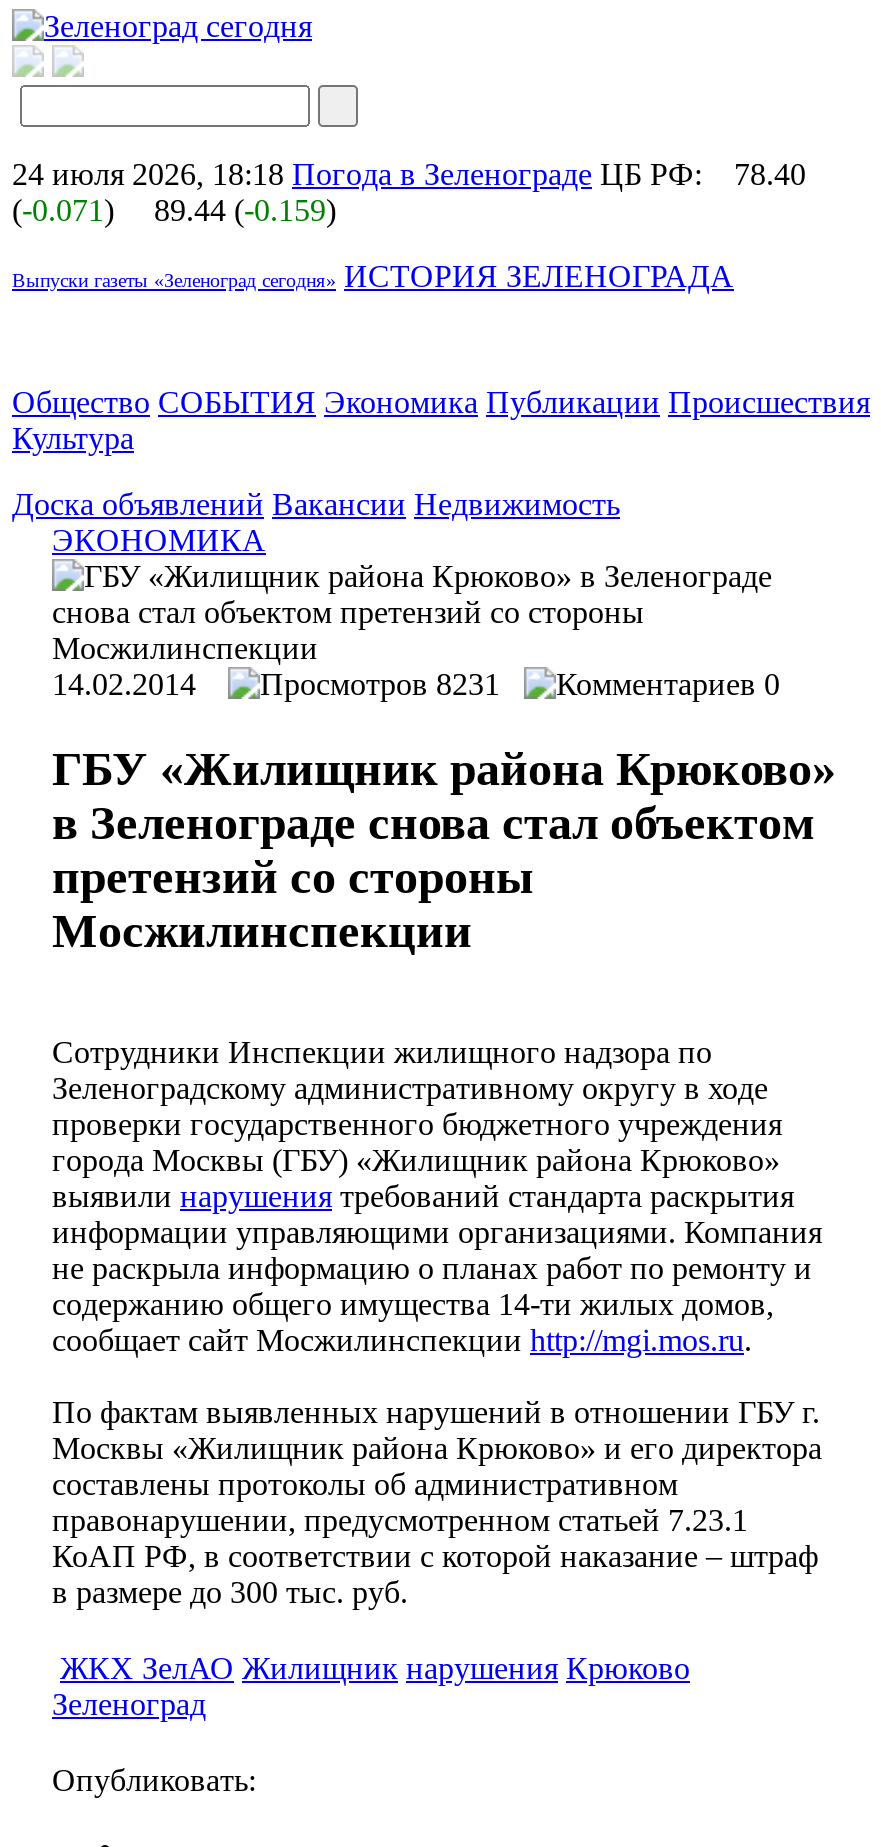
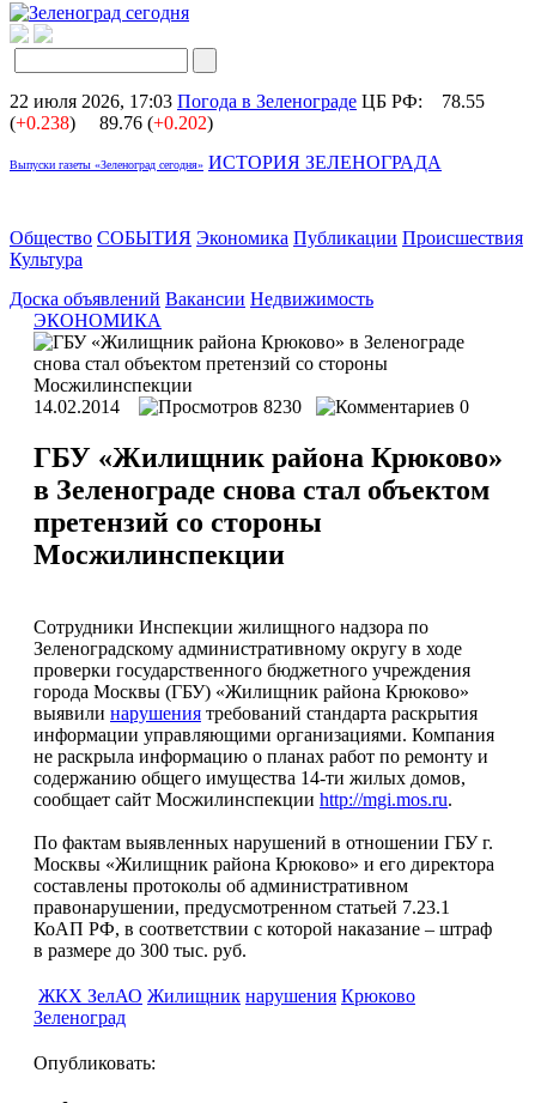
- 24 июля 2026, 18:18 Погода в Зеленограде ЦБ РФ: 78.40
+ 22 июля 2026, 17:03 Погода в Зеленограде ЦБ РФ: 78.55

- (-0.071)
+ (+0.238)

- 89.44 (-0.159)
+ 89.76 (+0.202)

- 8231
+ 8230
